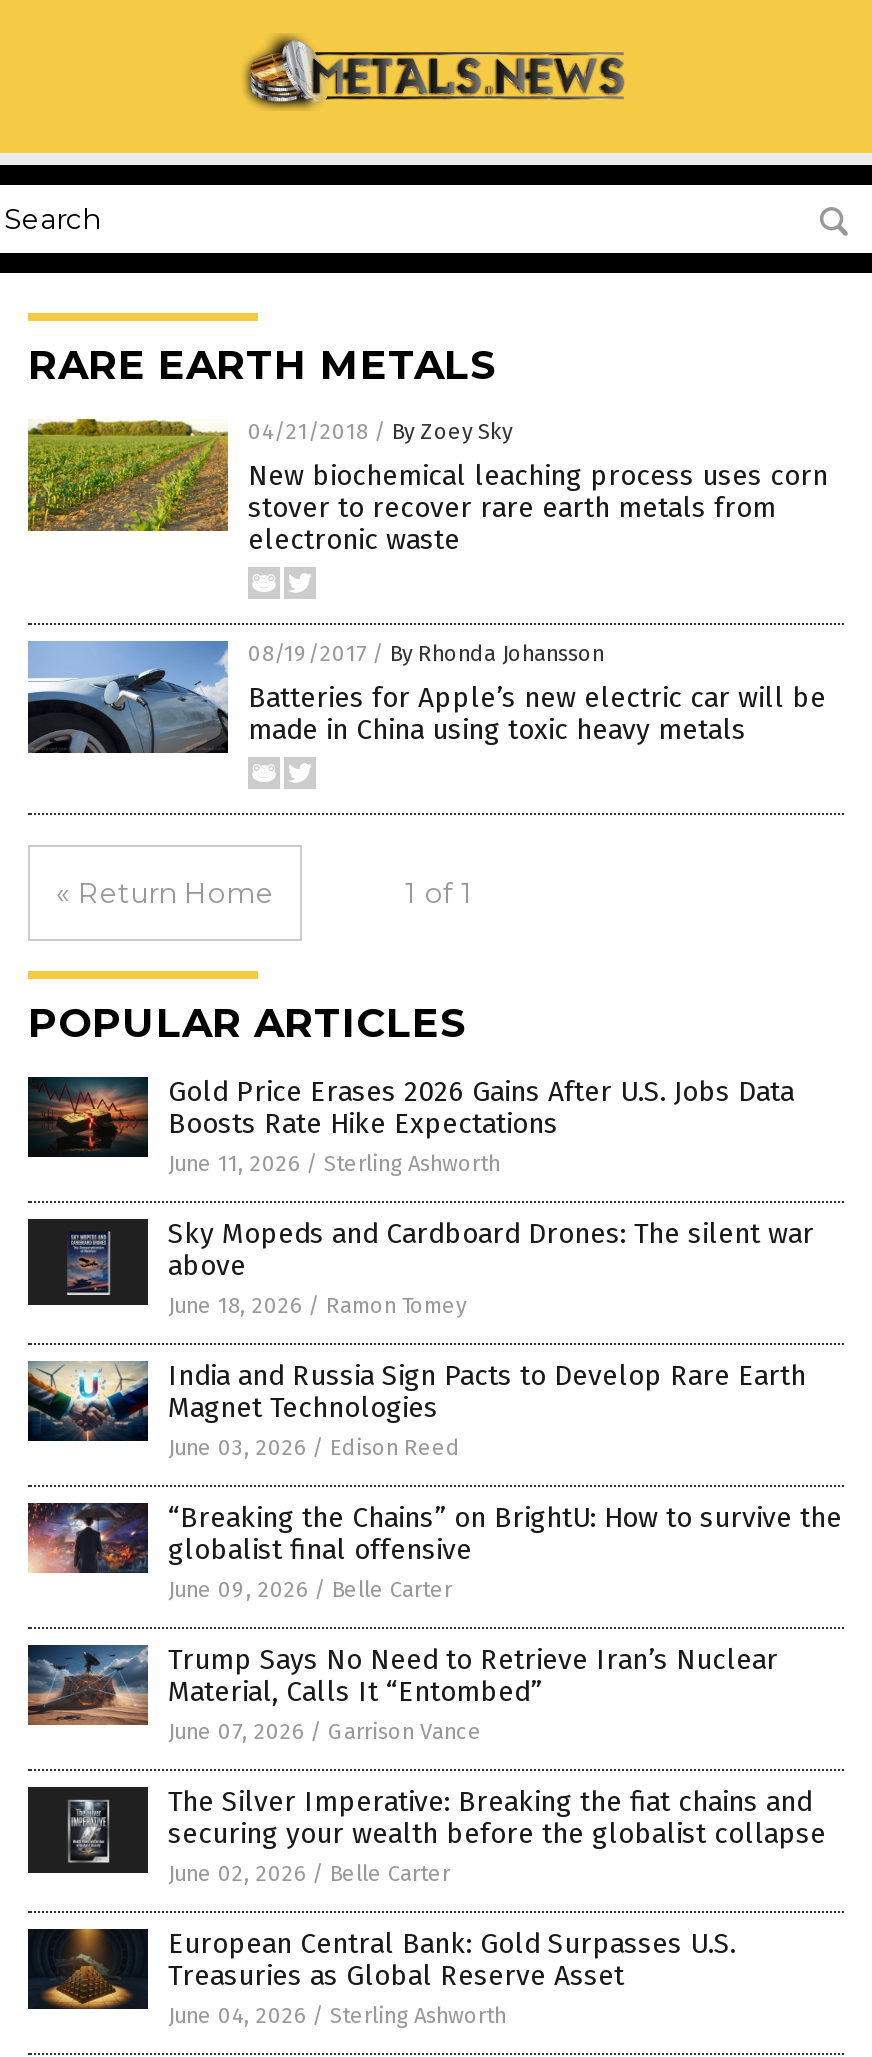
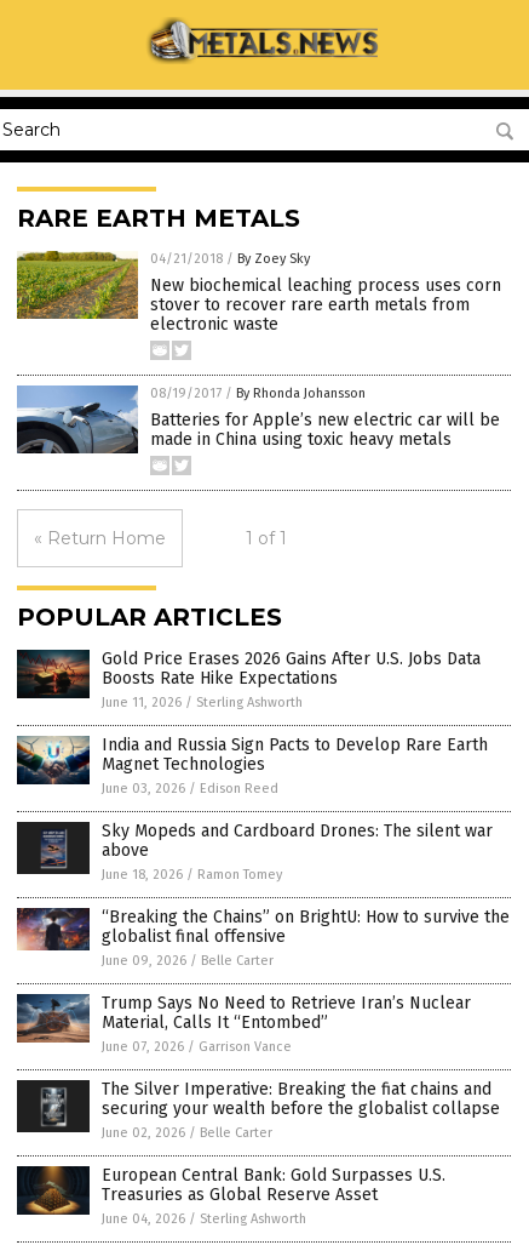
moved down: [image] | Sky Mopeds and Cardboard Drones: The silent war | above | June 18, 2026 / Ramon Tomey

moved up: [image] | India and Russia Sign Pacts to Develop Rare Earth | Magnet Technologies | June 03, 2026 / Edison Reed
